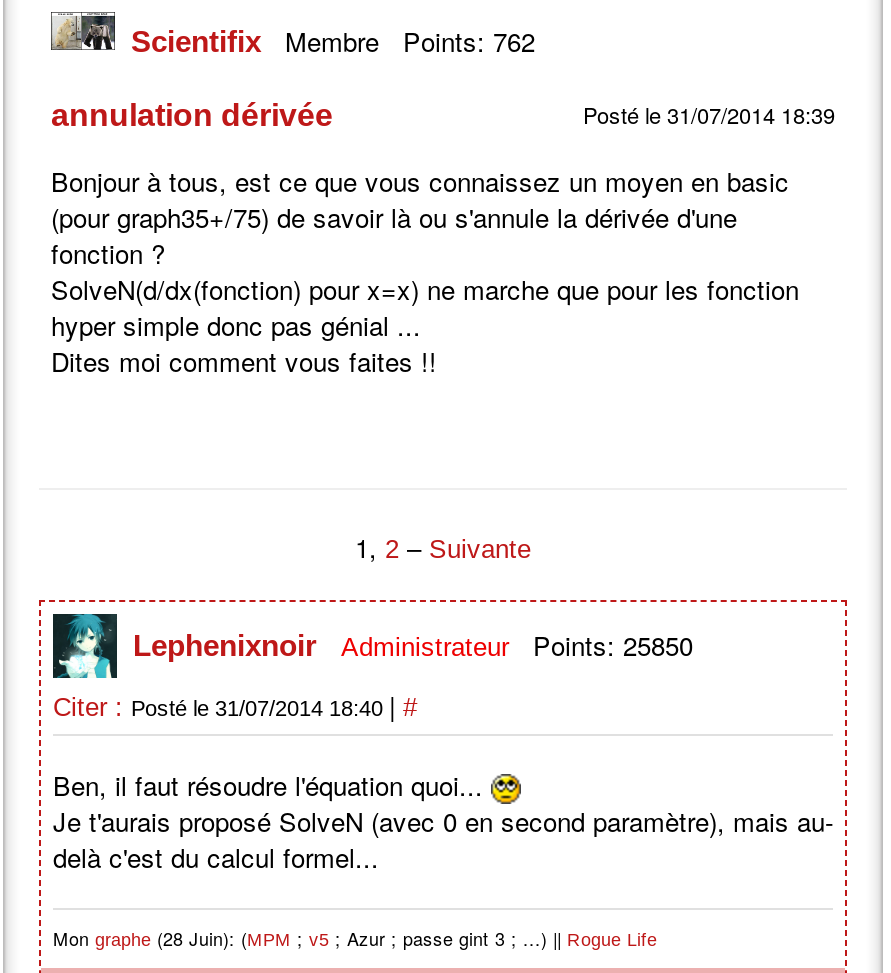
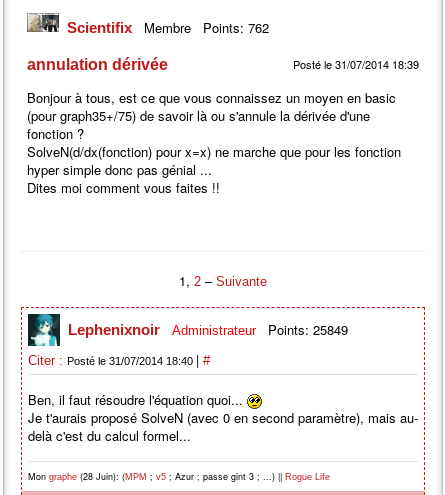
- Lephenixnoir Administrateur Points: 25850
+ Lephenixnoir Administrateur Points: 25849
